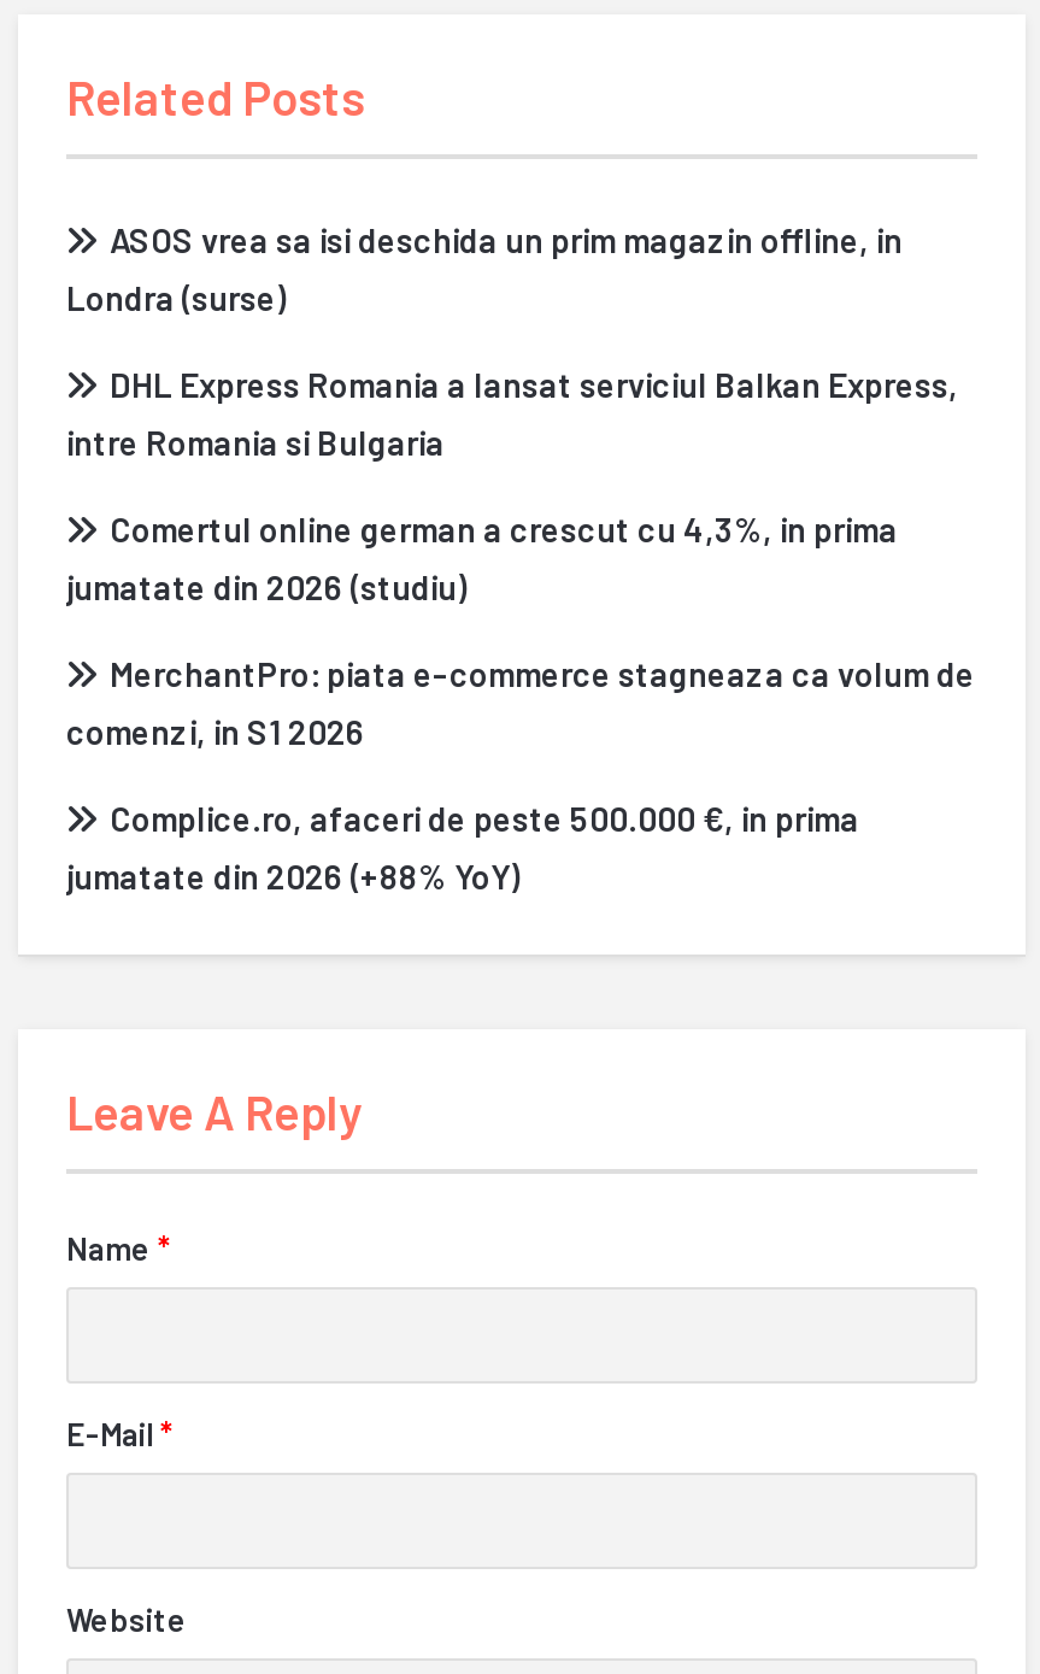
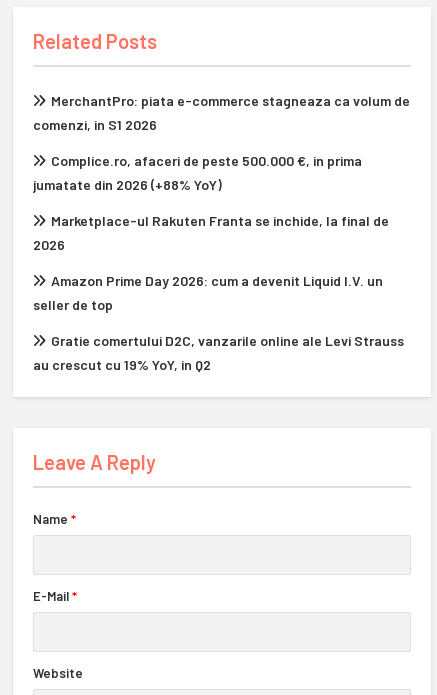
- ASOS vrea sa isi deschida un prim magazin offline, in
- Londra (surse)
- DHL Express Romania a lansat serviciul Balkan Express,
- intre Romania si Bulgaria
- Comertul online german a crescut cu 4,3%, in prima
- jumatate din 2026 (studiu)

moved up: MerchantPro: piata e-commerce stagneaza ca volum de | comenzi, in S1 2026 | Complice.ro, afaceri de peste 500.000 €, in prima | jumatate din 2026 (+88% YoY)

+ Marketplace-ul Rakuten Franta se inchide, la final de
+ 2026
+ Amazon Prime Day 2026: cum a devenit Liquid I.V. un
+ seller de top
+ Gratie comertului D2C, vanzarile online ale Levi Strauss
+ au crescut cu 19% YoY, in Q2
